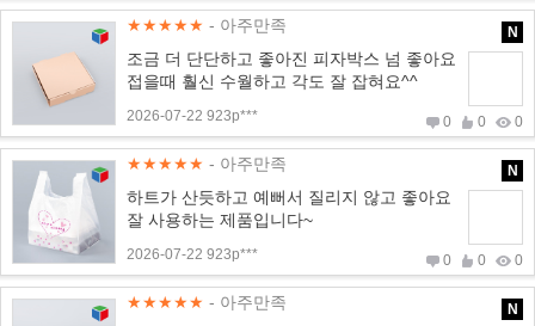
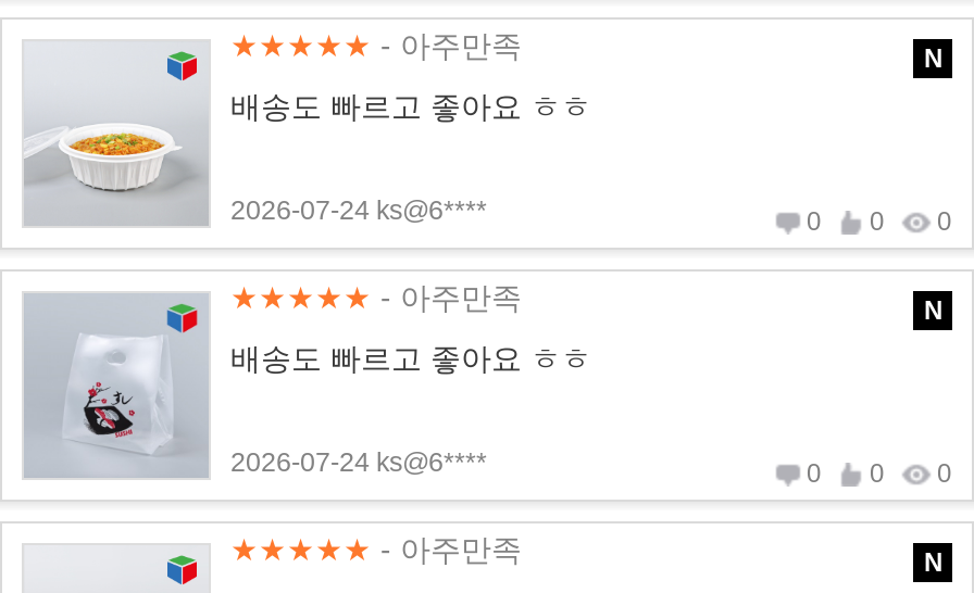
- [image]
- 조금 더 단단하고 좋아진 피자박스 넘 좋아요
- 접을때 훨신 수월하고 각도 잘 잡혀요^^
+ [image]
+ 배송도 빠르고 좋아요 ㅎㅎ

- 2026-07-22 923p***
+ 2026-07-24 ks@6****

- [image]
- 하트가 산듯하고 예뻐서 질리지 않고 좋아요
- 잘 사용하는 제품입니다~
+ [image]
+ 배송도 빠르고 좋아요 ㅎㅎ

- 2026-07-22 923p***
+ 2026-07-24 ks@6****
